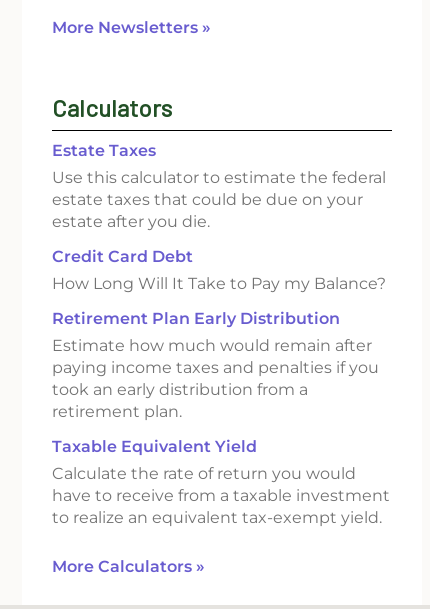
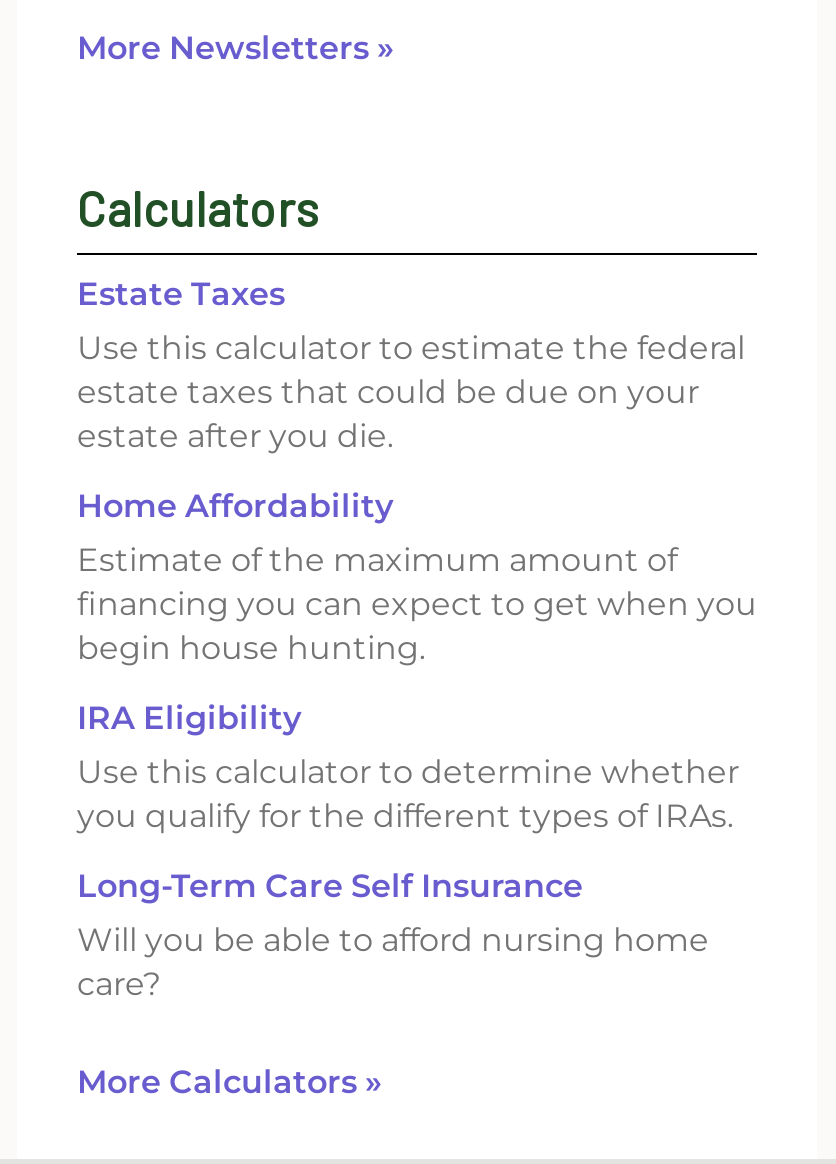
- Credit Card Debt
- How Long Will It Take to Pay my Balance?
+ Home Affordability
+ Estimate of the maximum amount of
+ financing you can expect to get when you
+ begin house hunting.

- Retirement Plan Early Distribution
- Estimate how much would remain after
- paying income taxes and penalties if you
- took an early distribution from a
- retirement plan.
+ IRA Eligibility
+ Use this calculator to determine whether
+ you qualify for the different types of IRAs.

- Taxable Equivalent Yield
- Calculate the rate of return you would
- have to receive from a taxable investment
- to realize an equivalent tax-exempt yield.
+ Long-Term Care Self Insurance
+ Will you be able to afford nursing home
+ care?
